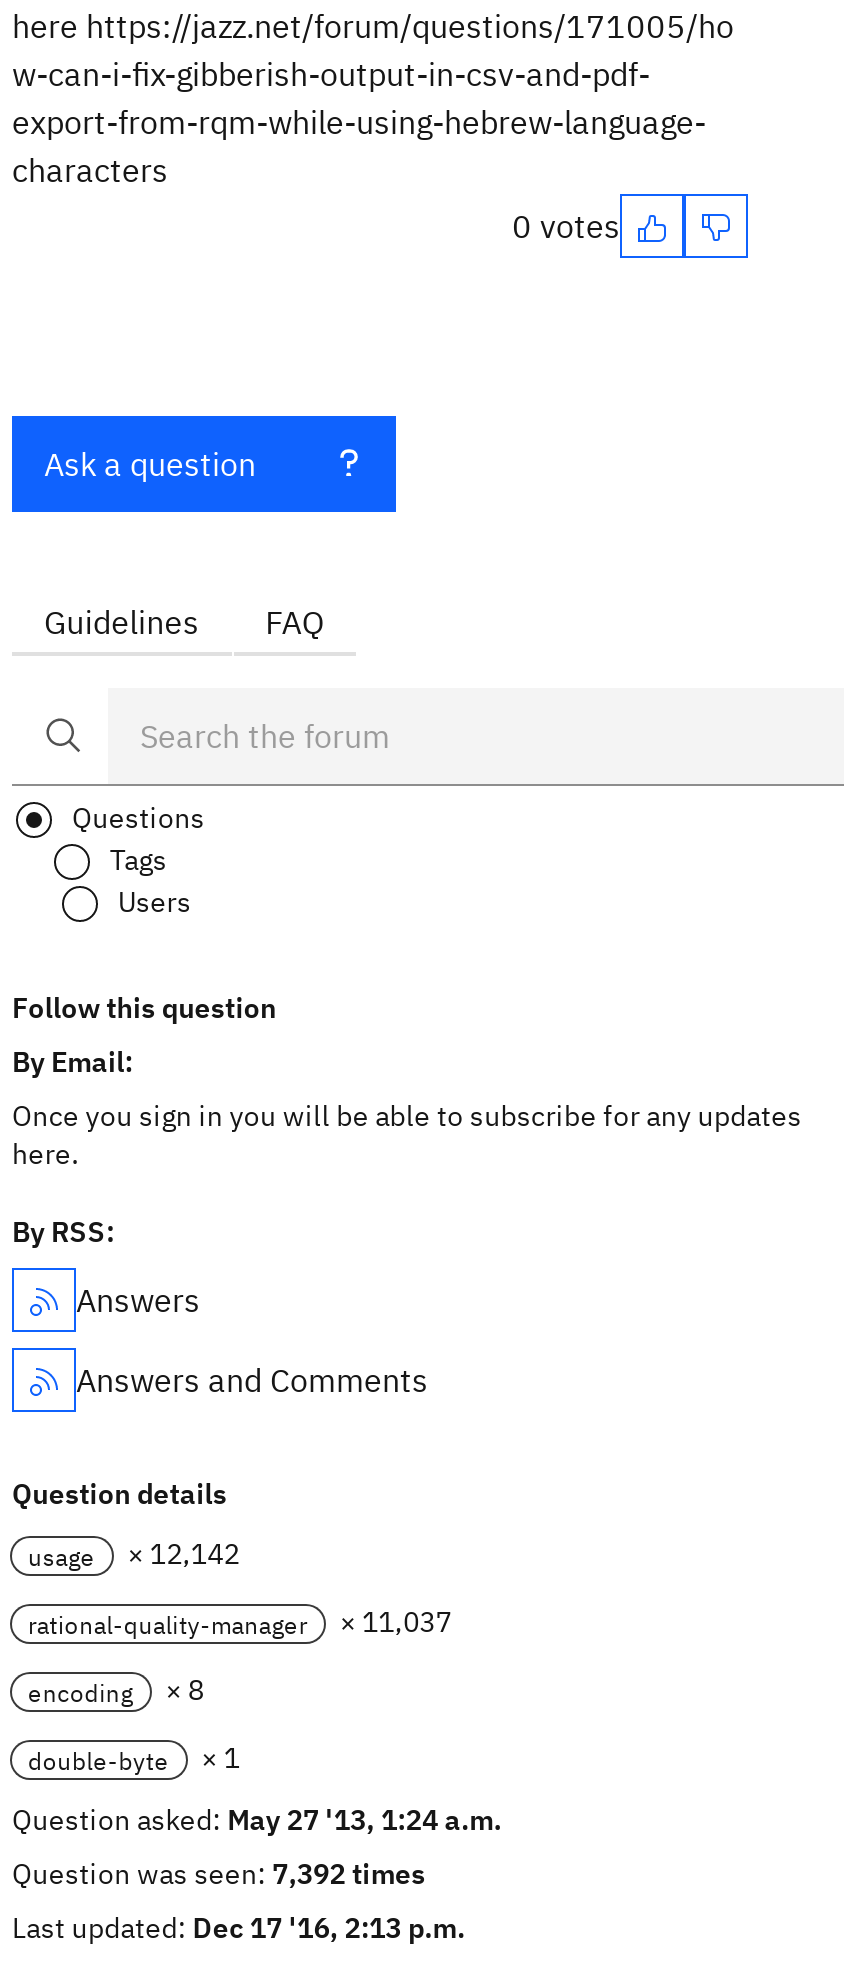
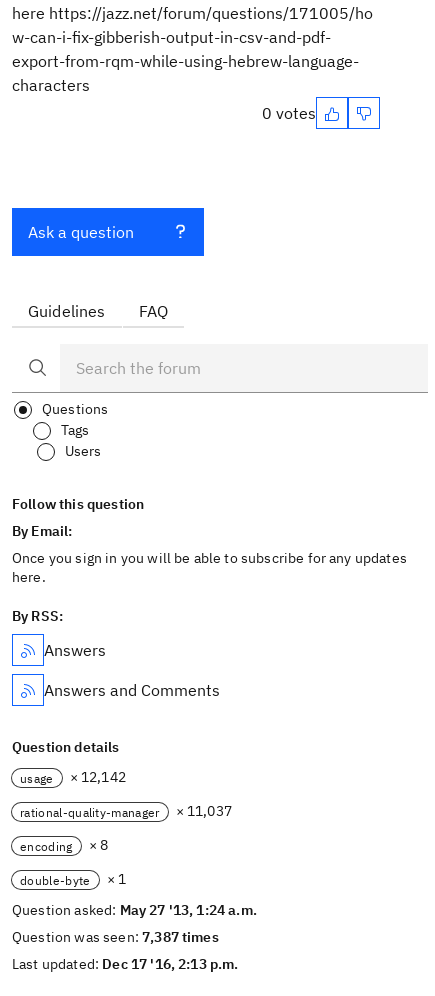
- Question was seen: 7,392 times
+ Question was seen: 7,387 times
